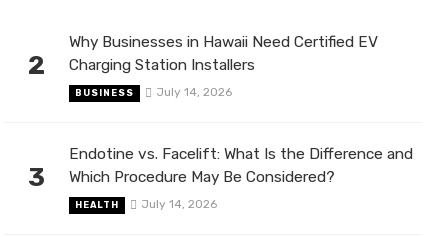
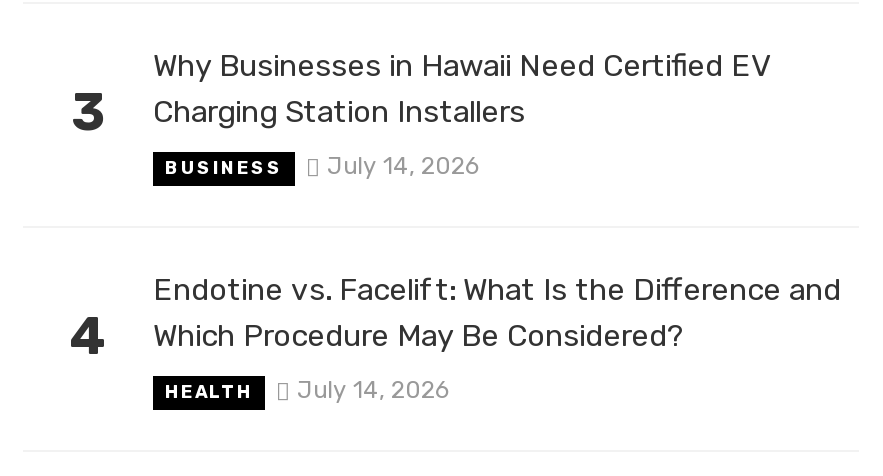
- 2 Charging Station Installers
+ 3 Charging Station Installers

- 3 Which Procedure May Be Considered?
+ 4 Which Procedure May Be Considered?
